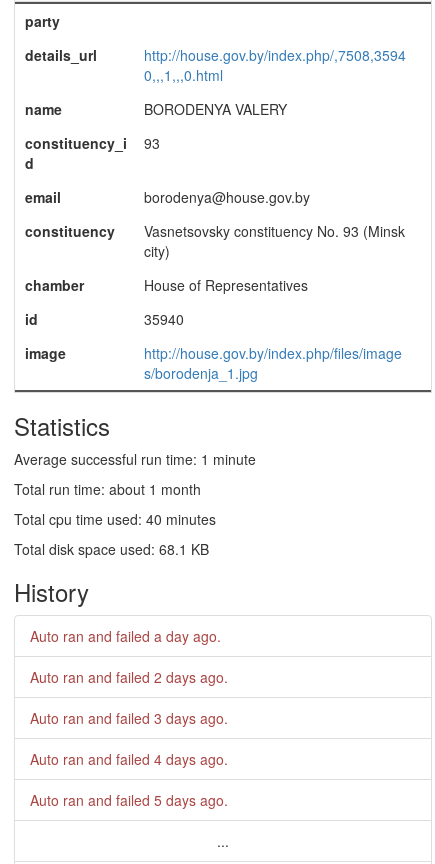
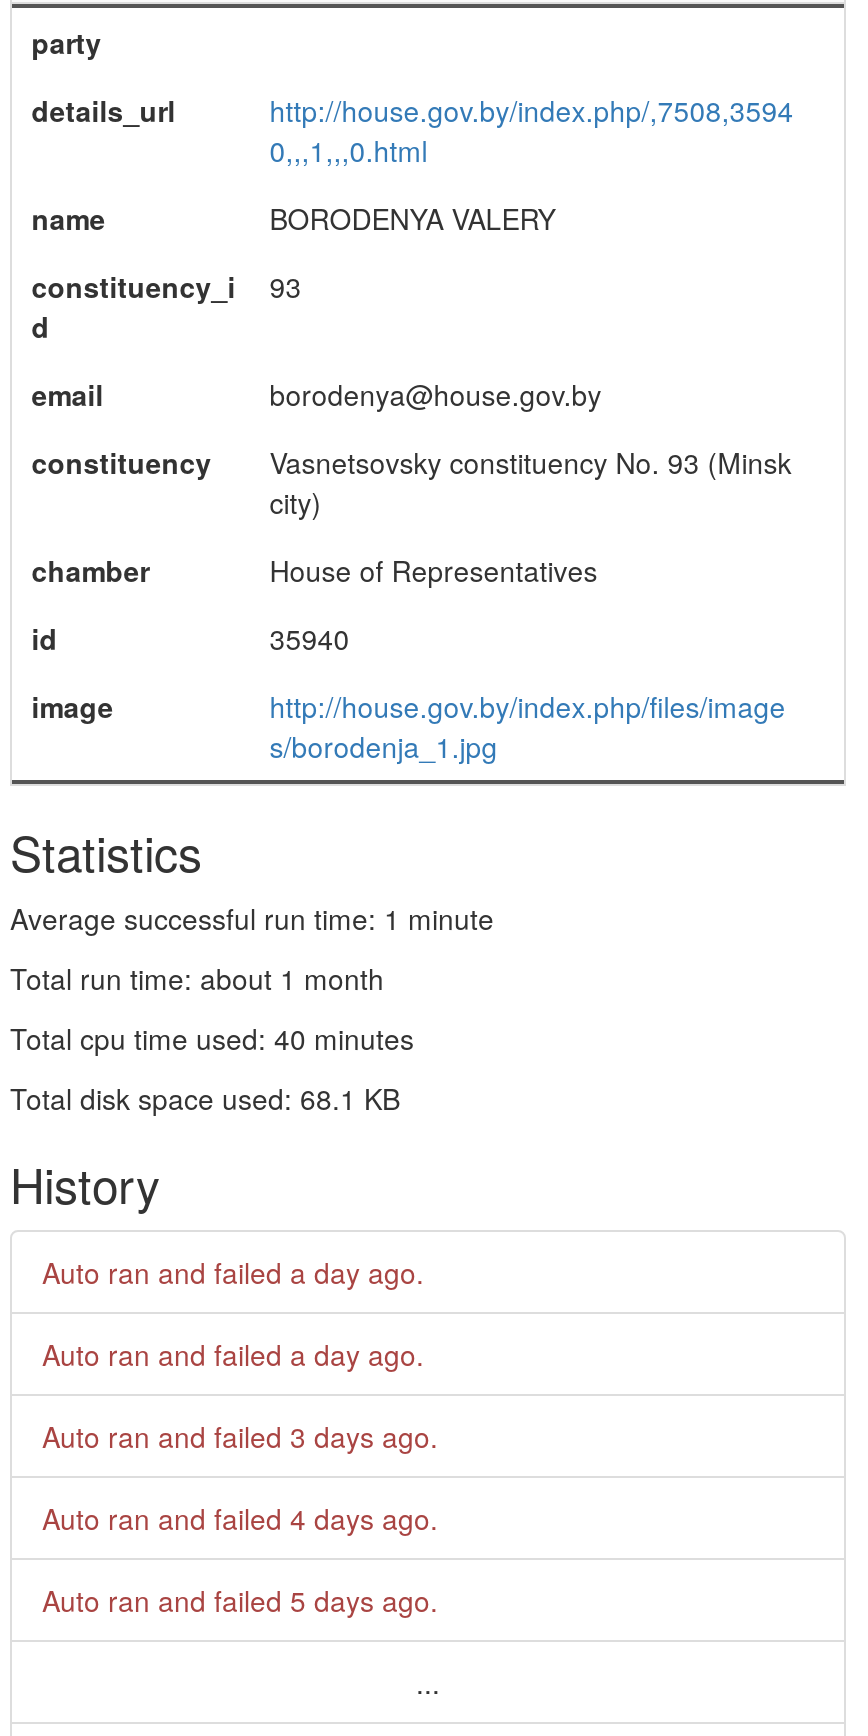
- Auto ran and failed 2 days ago.
+ Auto ran and failed a day ago.
